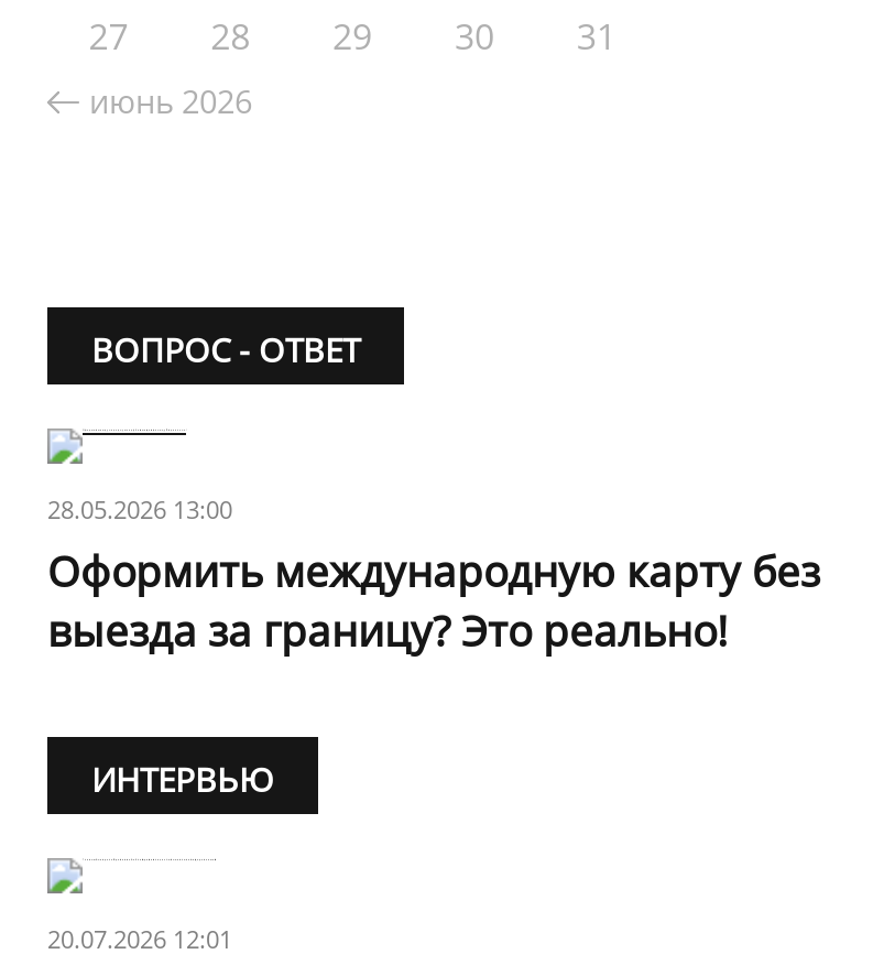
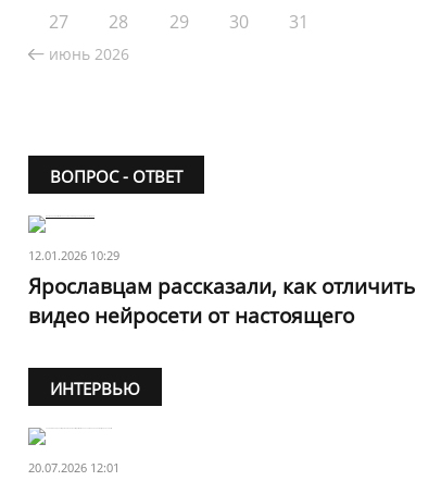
- 28.05.2026 13:00
- Оформить международную карту без
- выезда за границу? Это реально!
+ 12.01.2026 10:29
+ Ярославцам рассказали, как отличить
+ видео нейросети от настоящего
